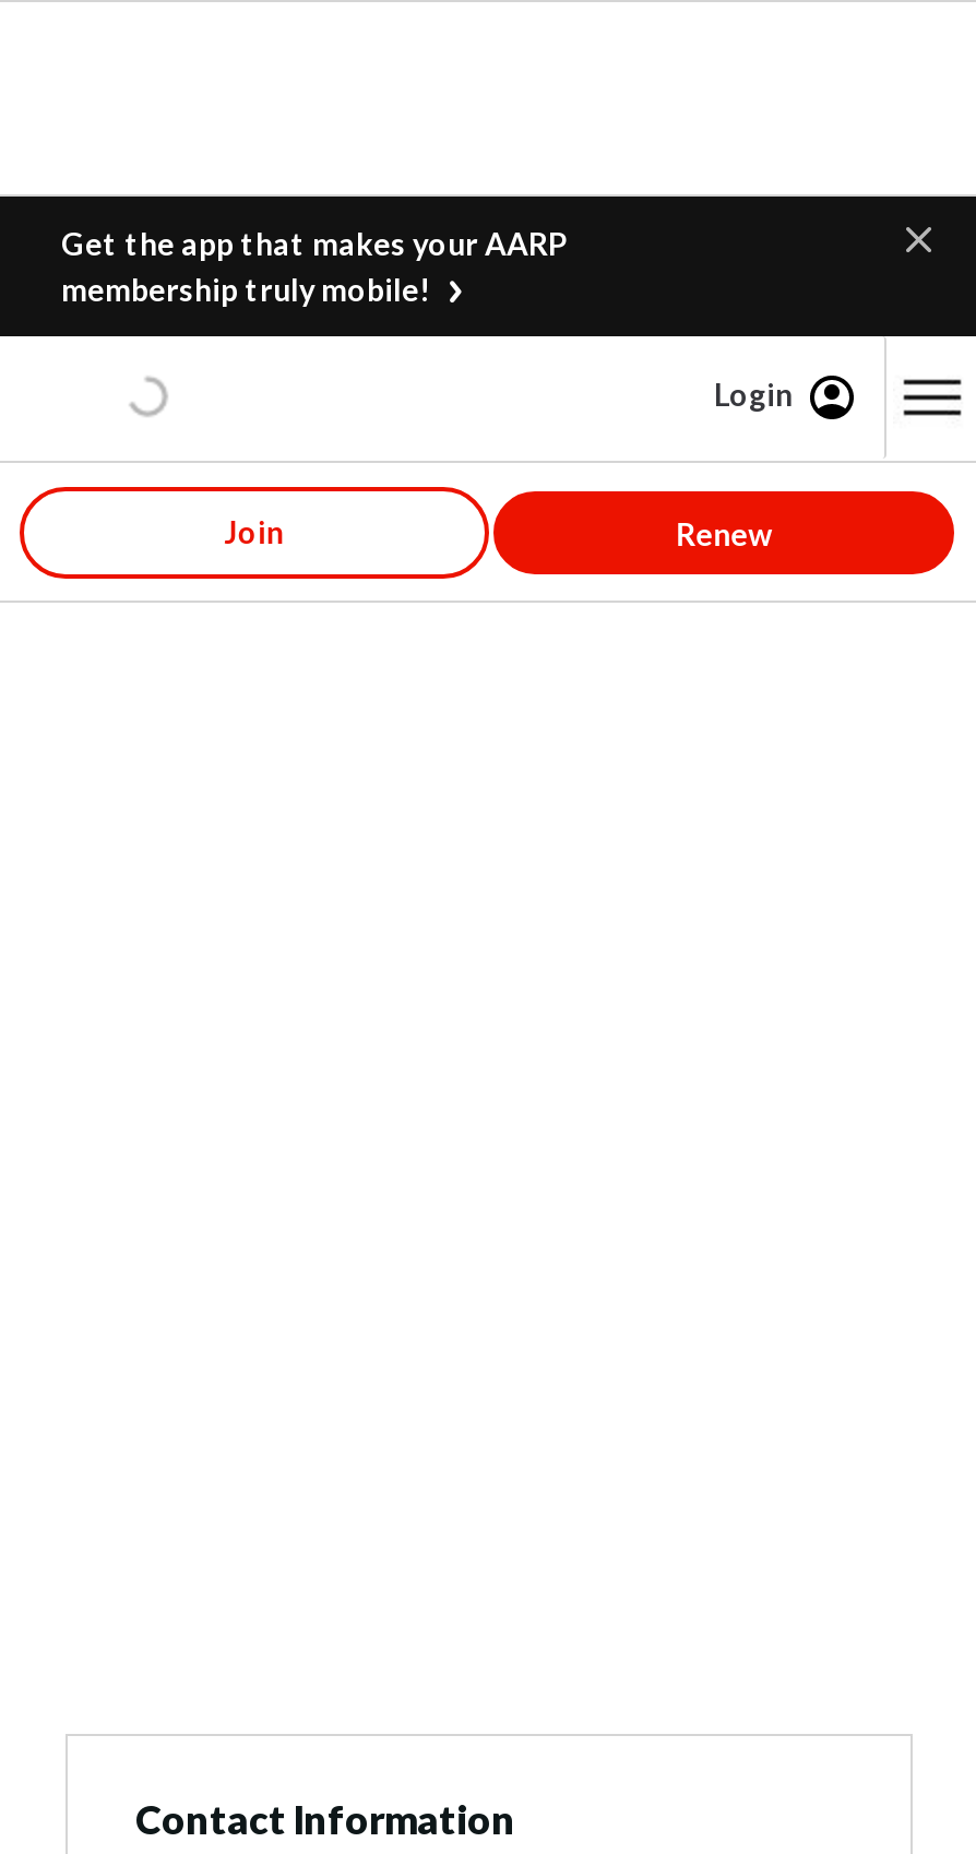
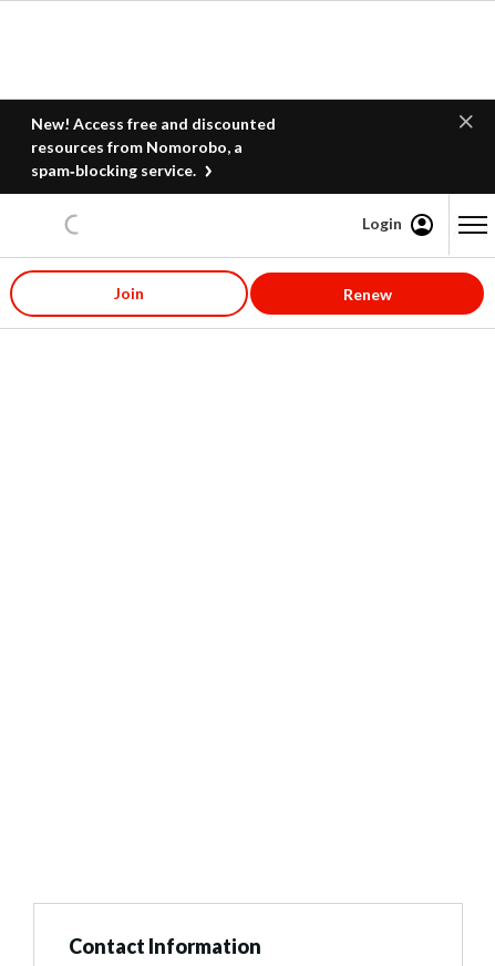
- Get the app that makes your AARP
- membership truly mobile!
+ New! Access free and discounted
+ resources from Nomorobo, a
+ spam‑blocking service.
